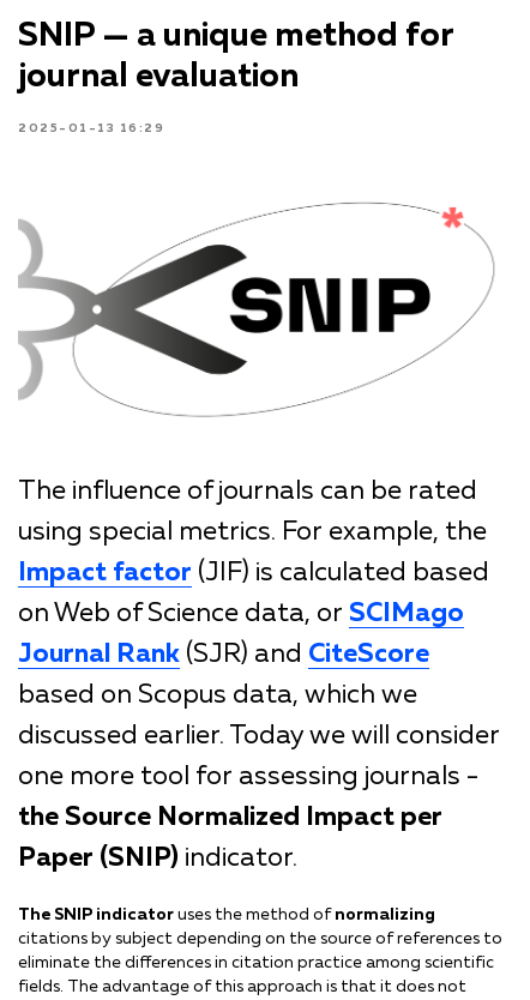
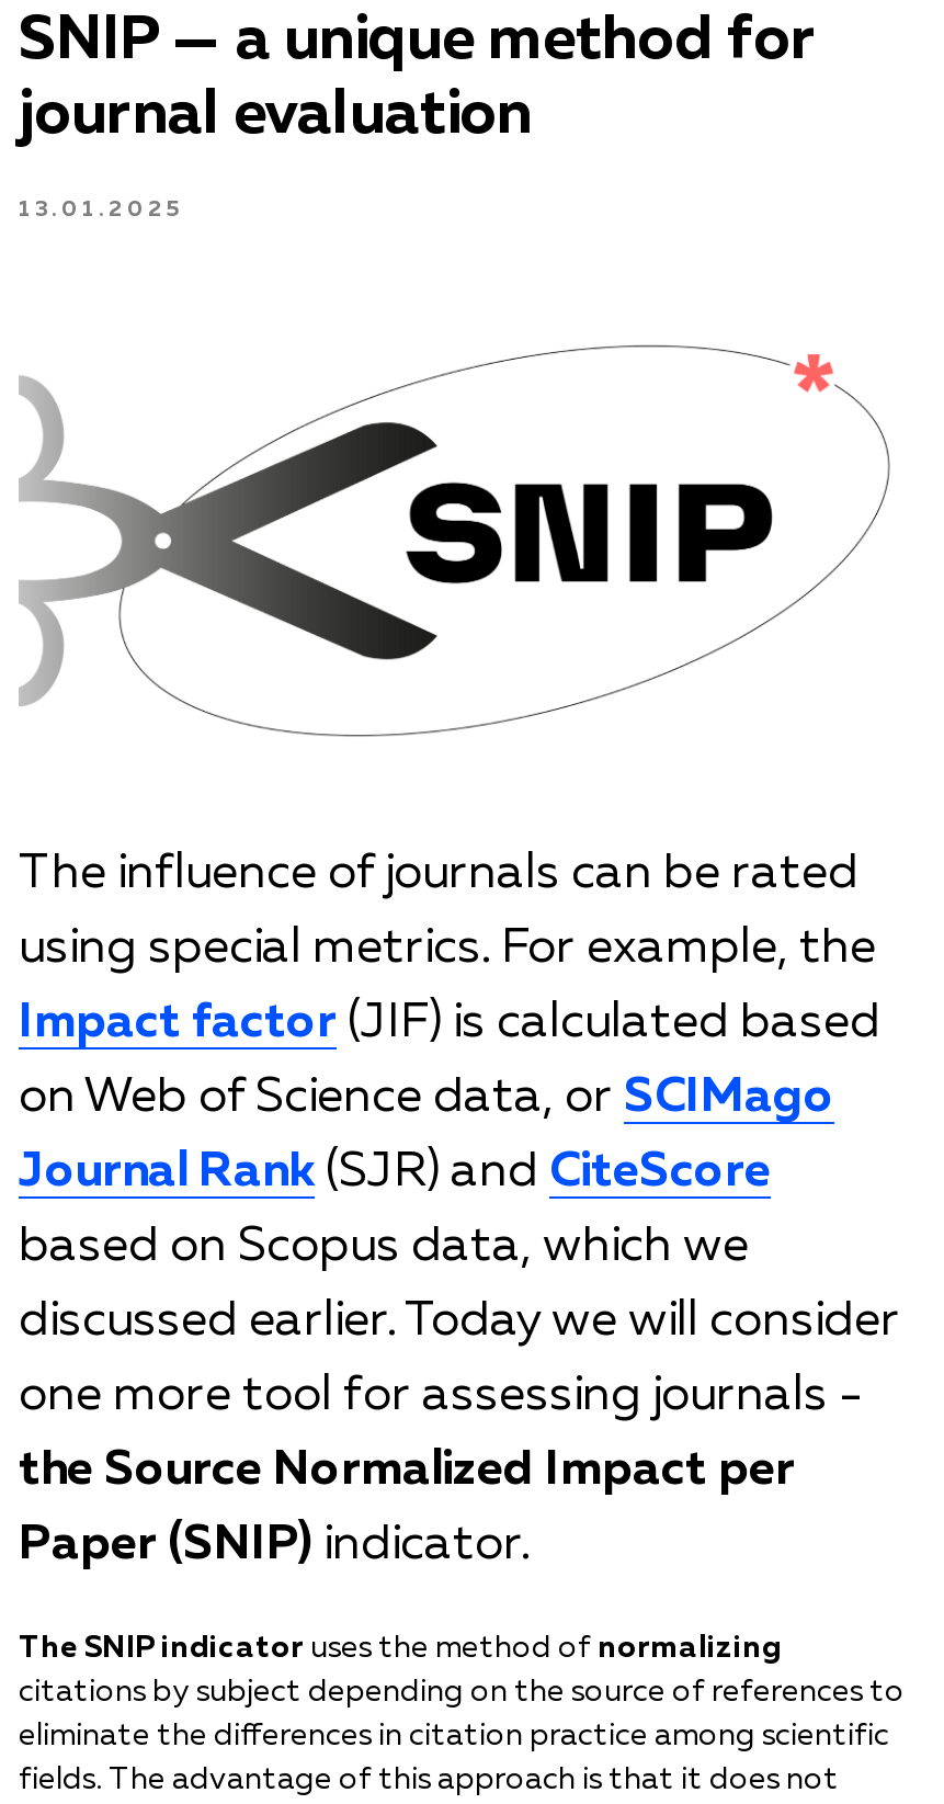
- 2025-01-13 16:29
+ 13.01.2025
